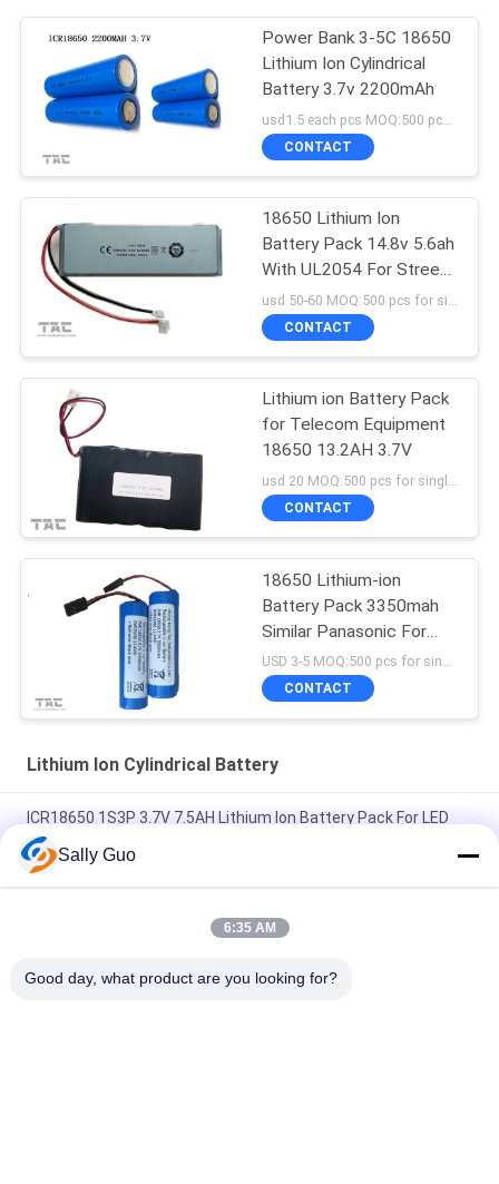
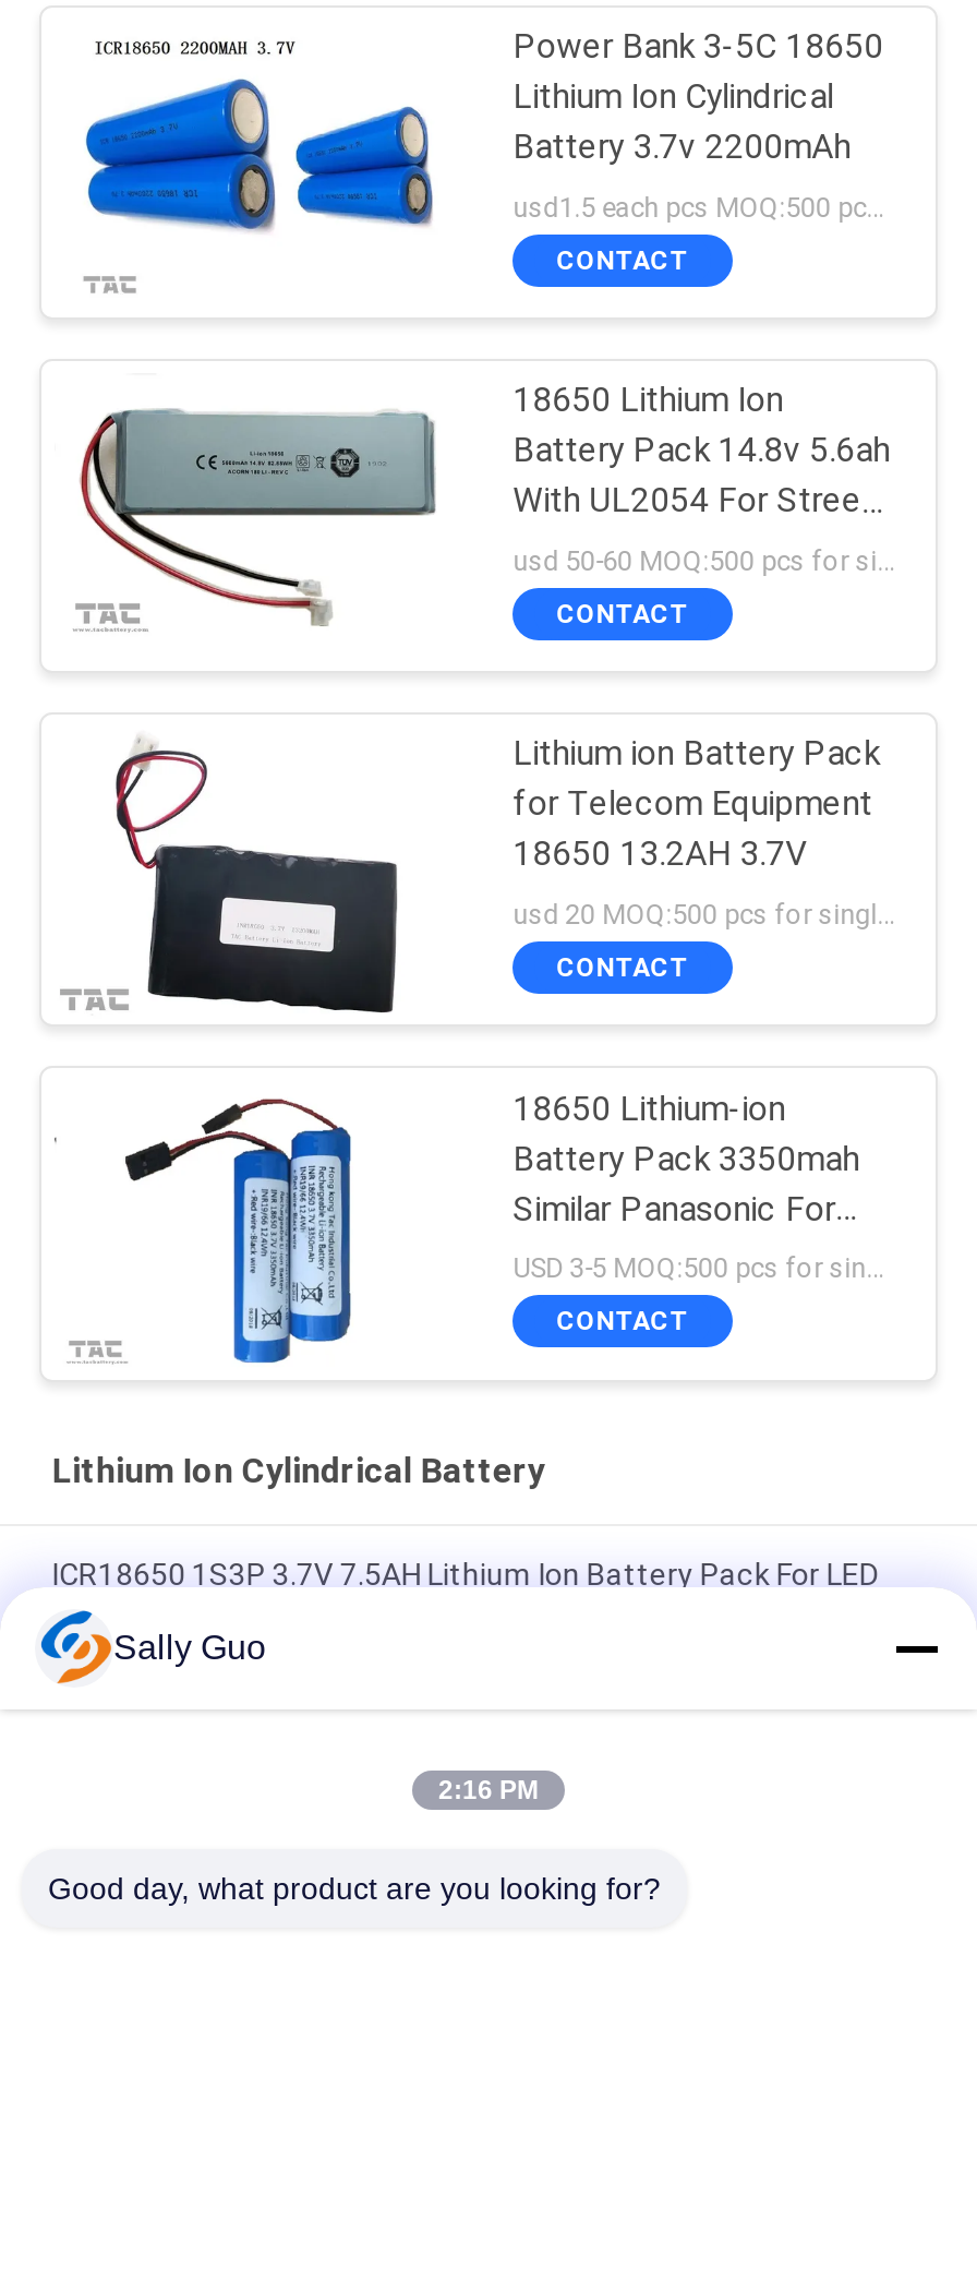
- 6:35 AM
+ 2:16 PM
